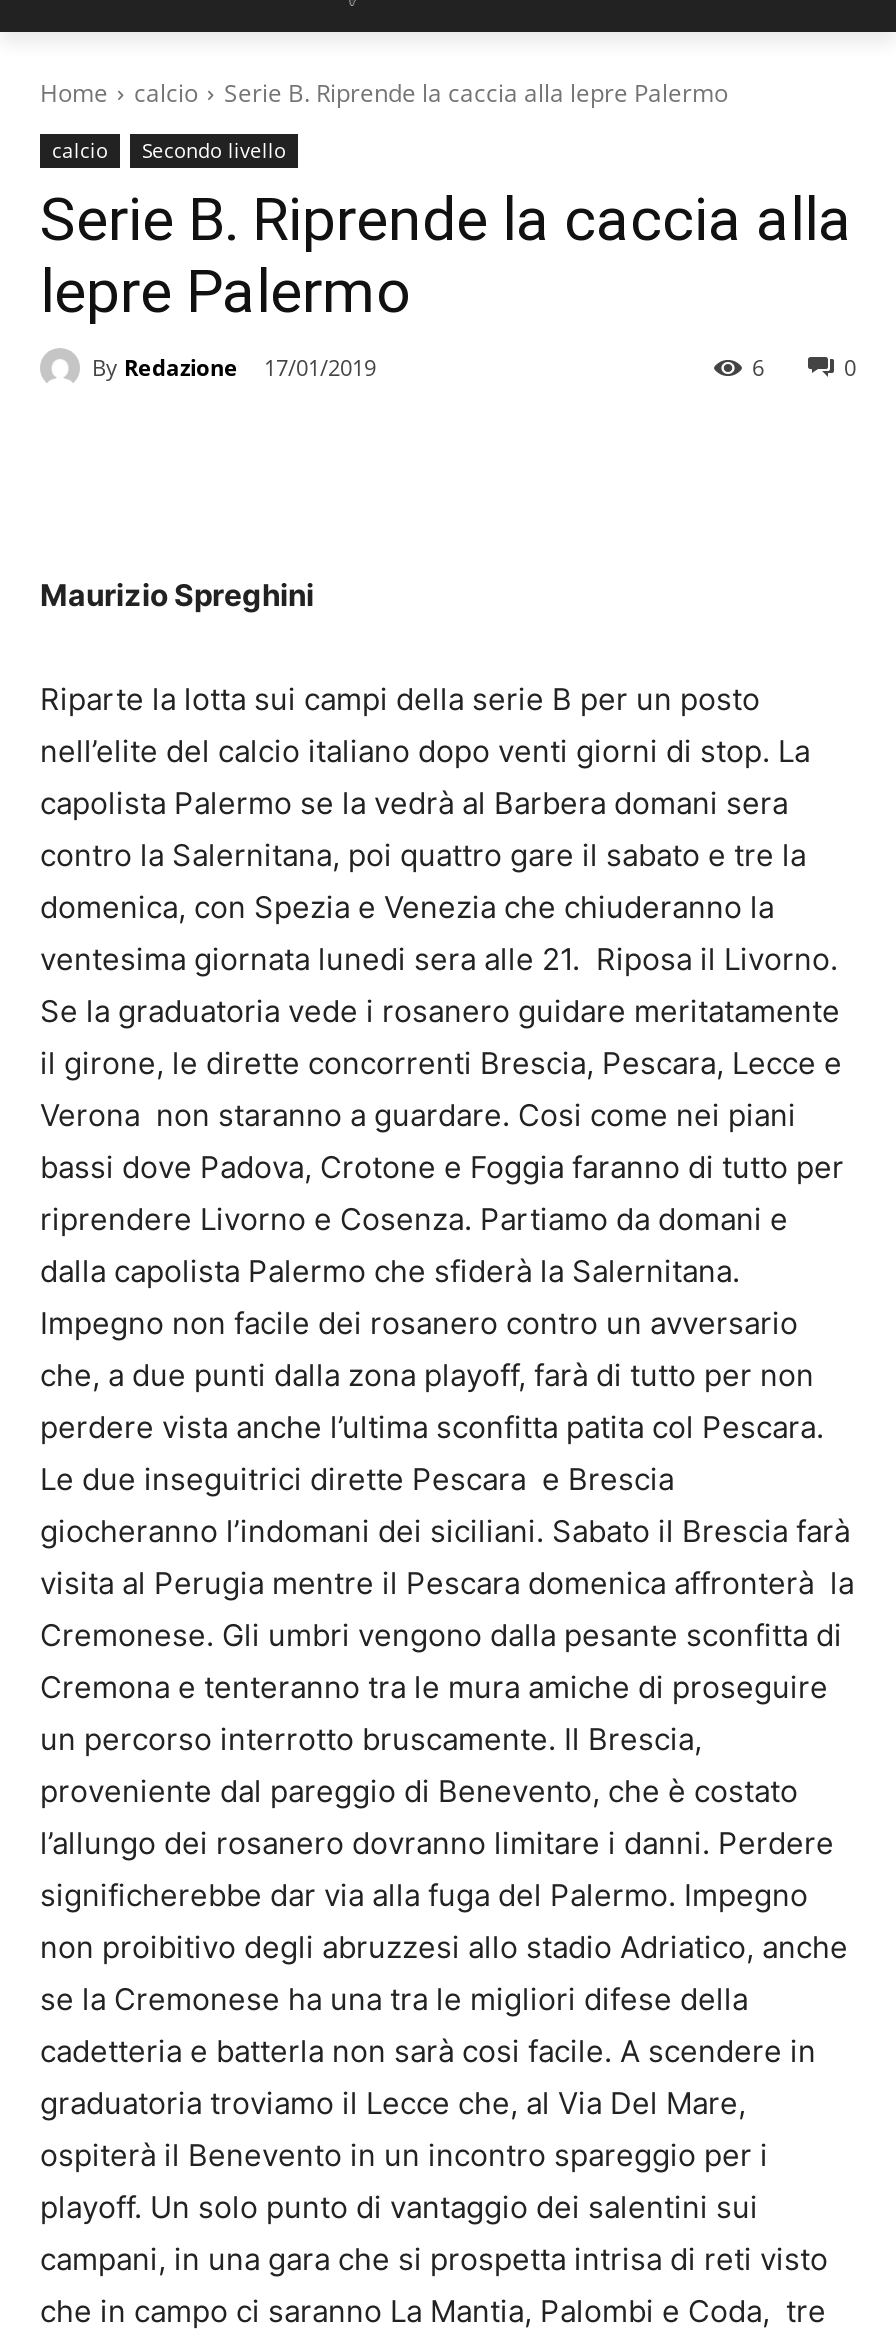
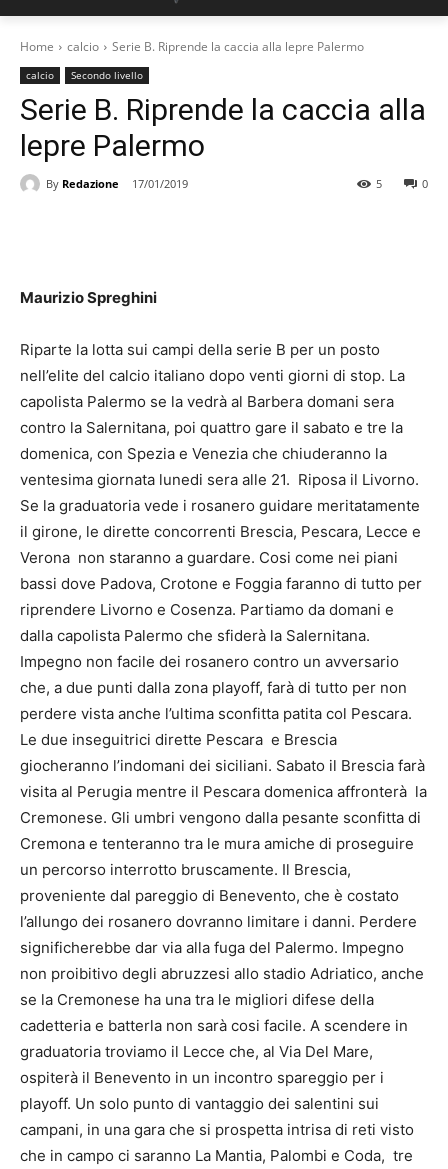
- 6
+ 5
